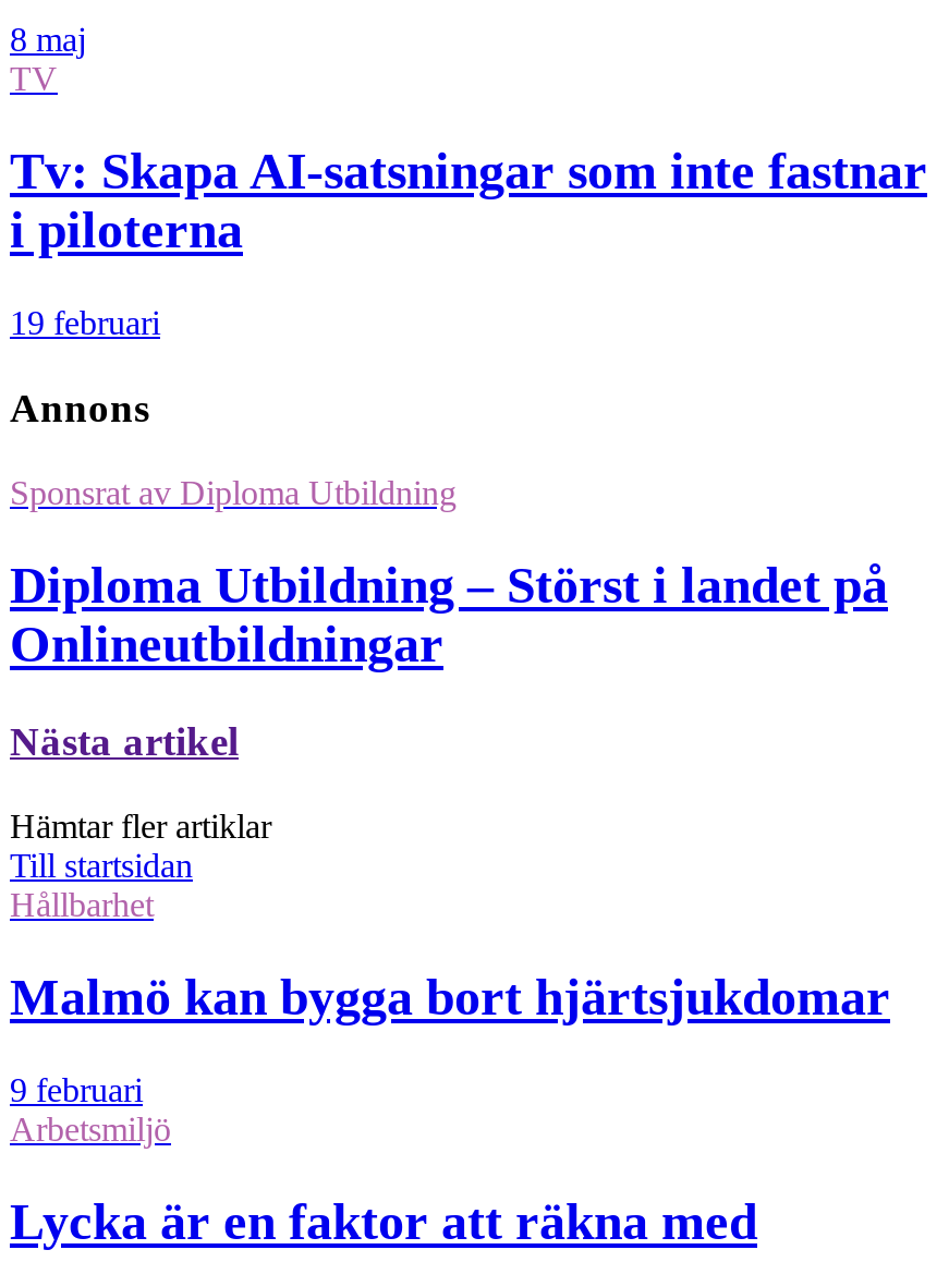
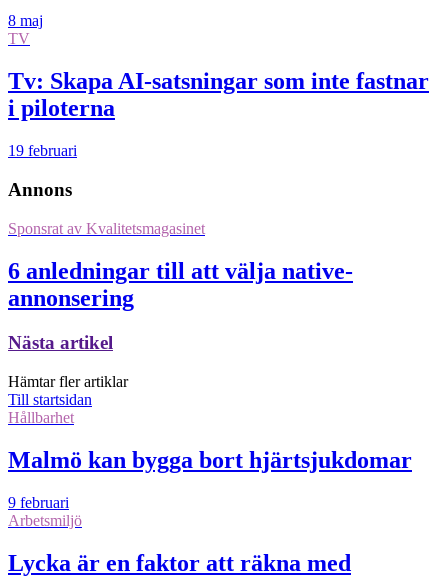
- Sponsrat av Diploma Utbildning
+ Sponsrat av Kvalitetsmagasinet

- Diploma Utbildning – Störst i landet på
- Onlineutbildningar
+ 6 anledningar till att välja native-
+ annonsering
